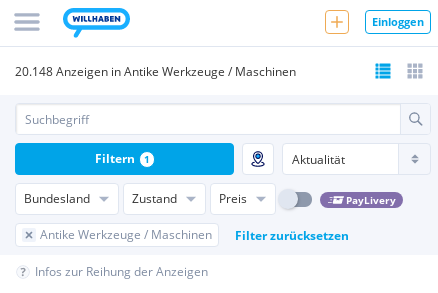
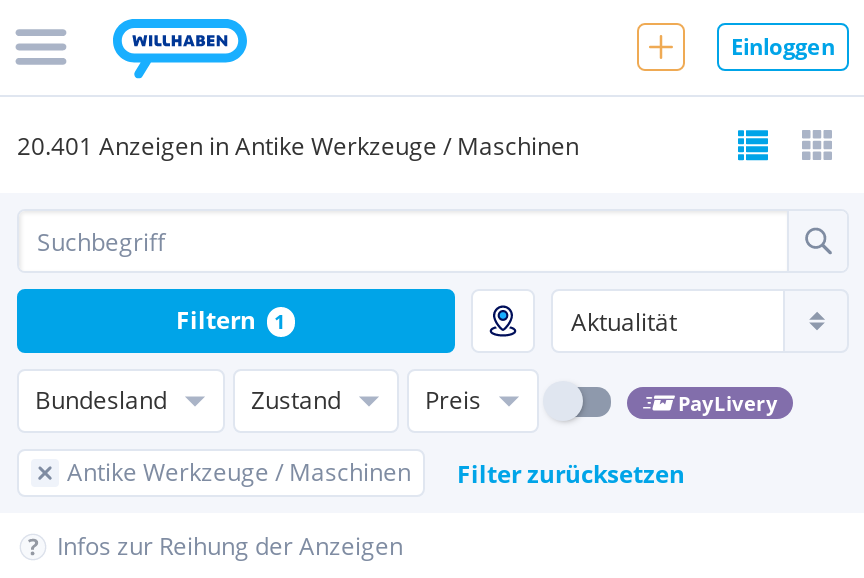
- 20.148 Anzeigen in Antike Werkzeuge / Maschinen
+ 20.401 Anzeigen in Antike Werkzeuge / Maschinen
